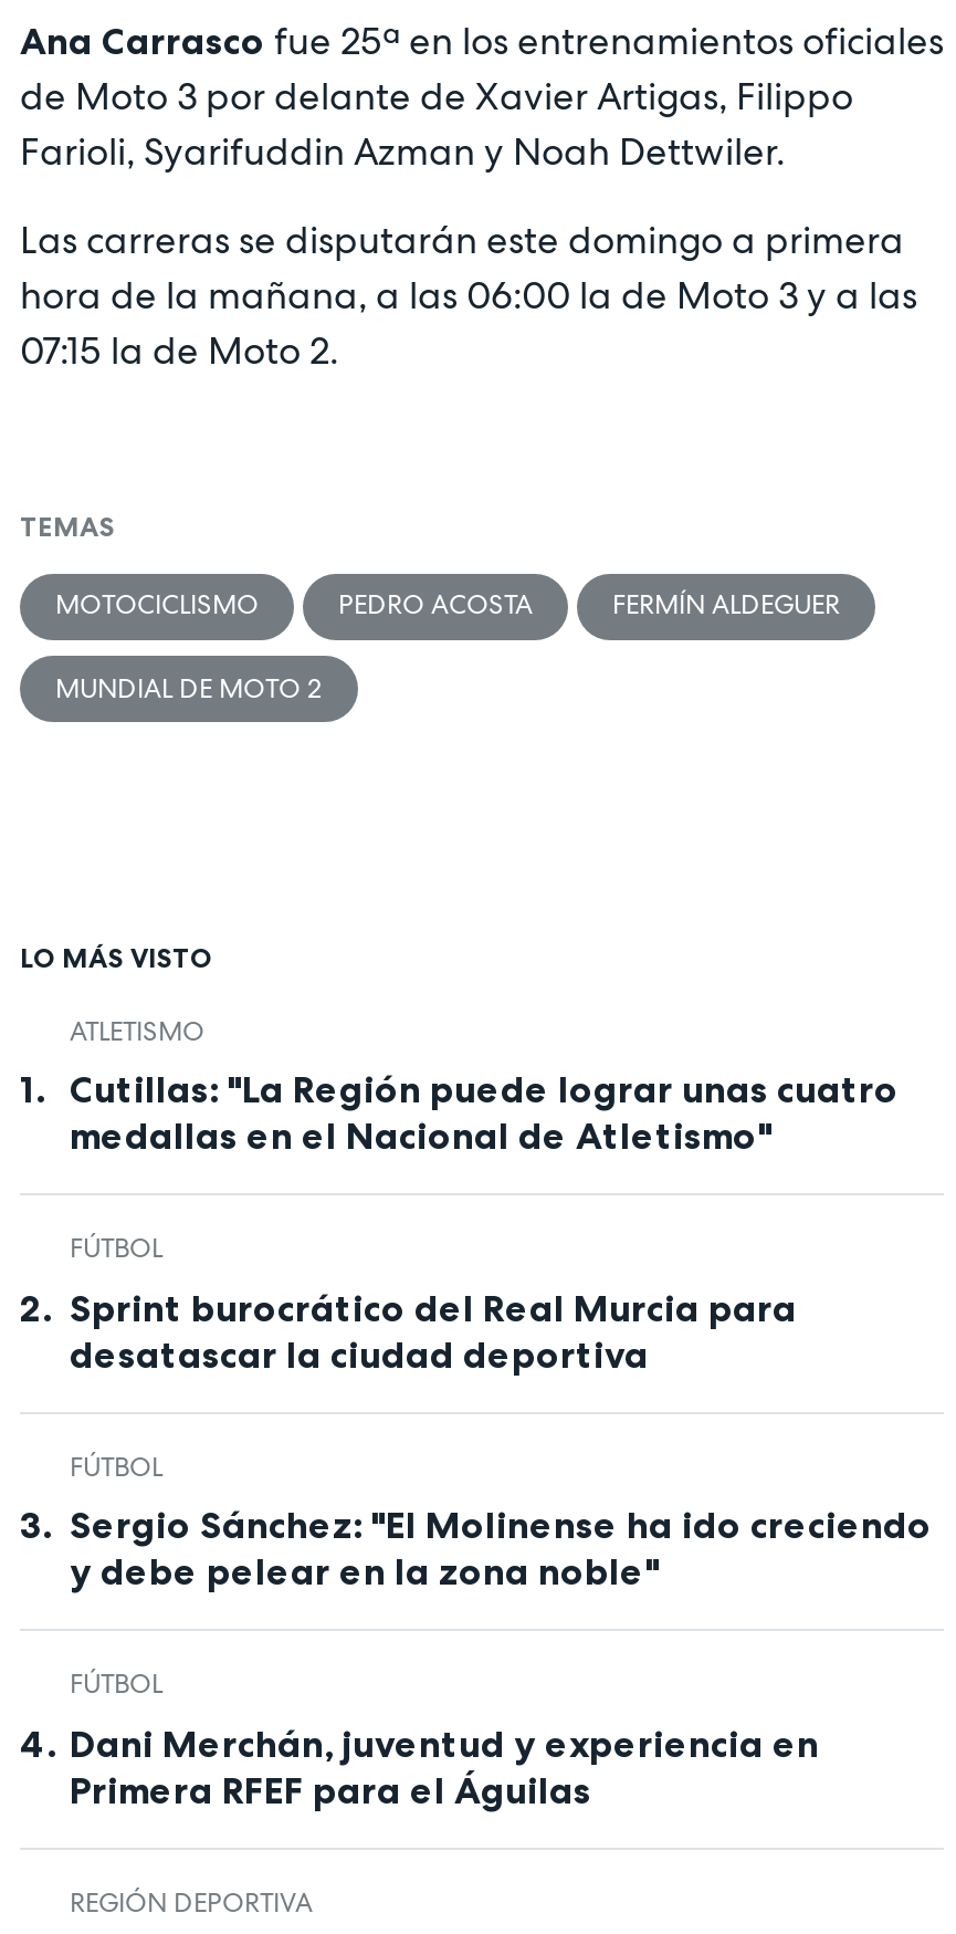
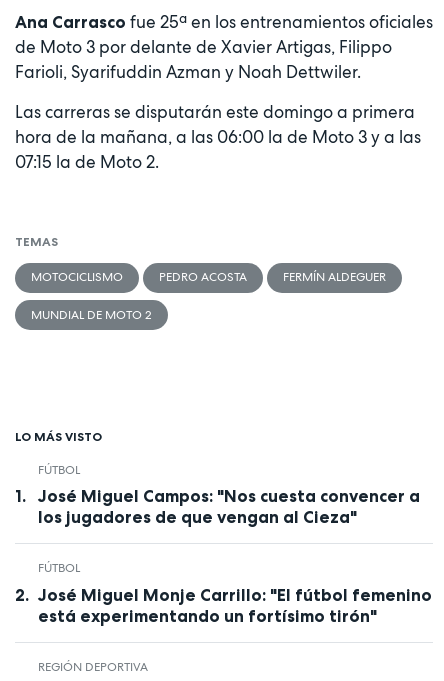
- ATLETISMO
- Cutillas: "La Región puede lograr unas cuatro
- medallas en el Nacional de Atletismo"

- Sprint burocrático del Real Murcia para
- desatascar la ciudad deportiva
+ José Miguel Campos: "Nos cuesta convencer a
+ los jugadores de que vengan al Cieza"

- Sergio Sánchez: "El Molinense ha ido creciendo
- y debe pelear en la zona noble"
- FÚTBOL
- Dani Merchán, juventud y experiencia en
- Primera RFEF para el Águilas
+ José Miguel Monje Carrillo: "El fútbol femenino
+ está experimentando un fortísimo tirón"
